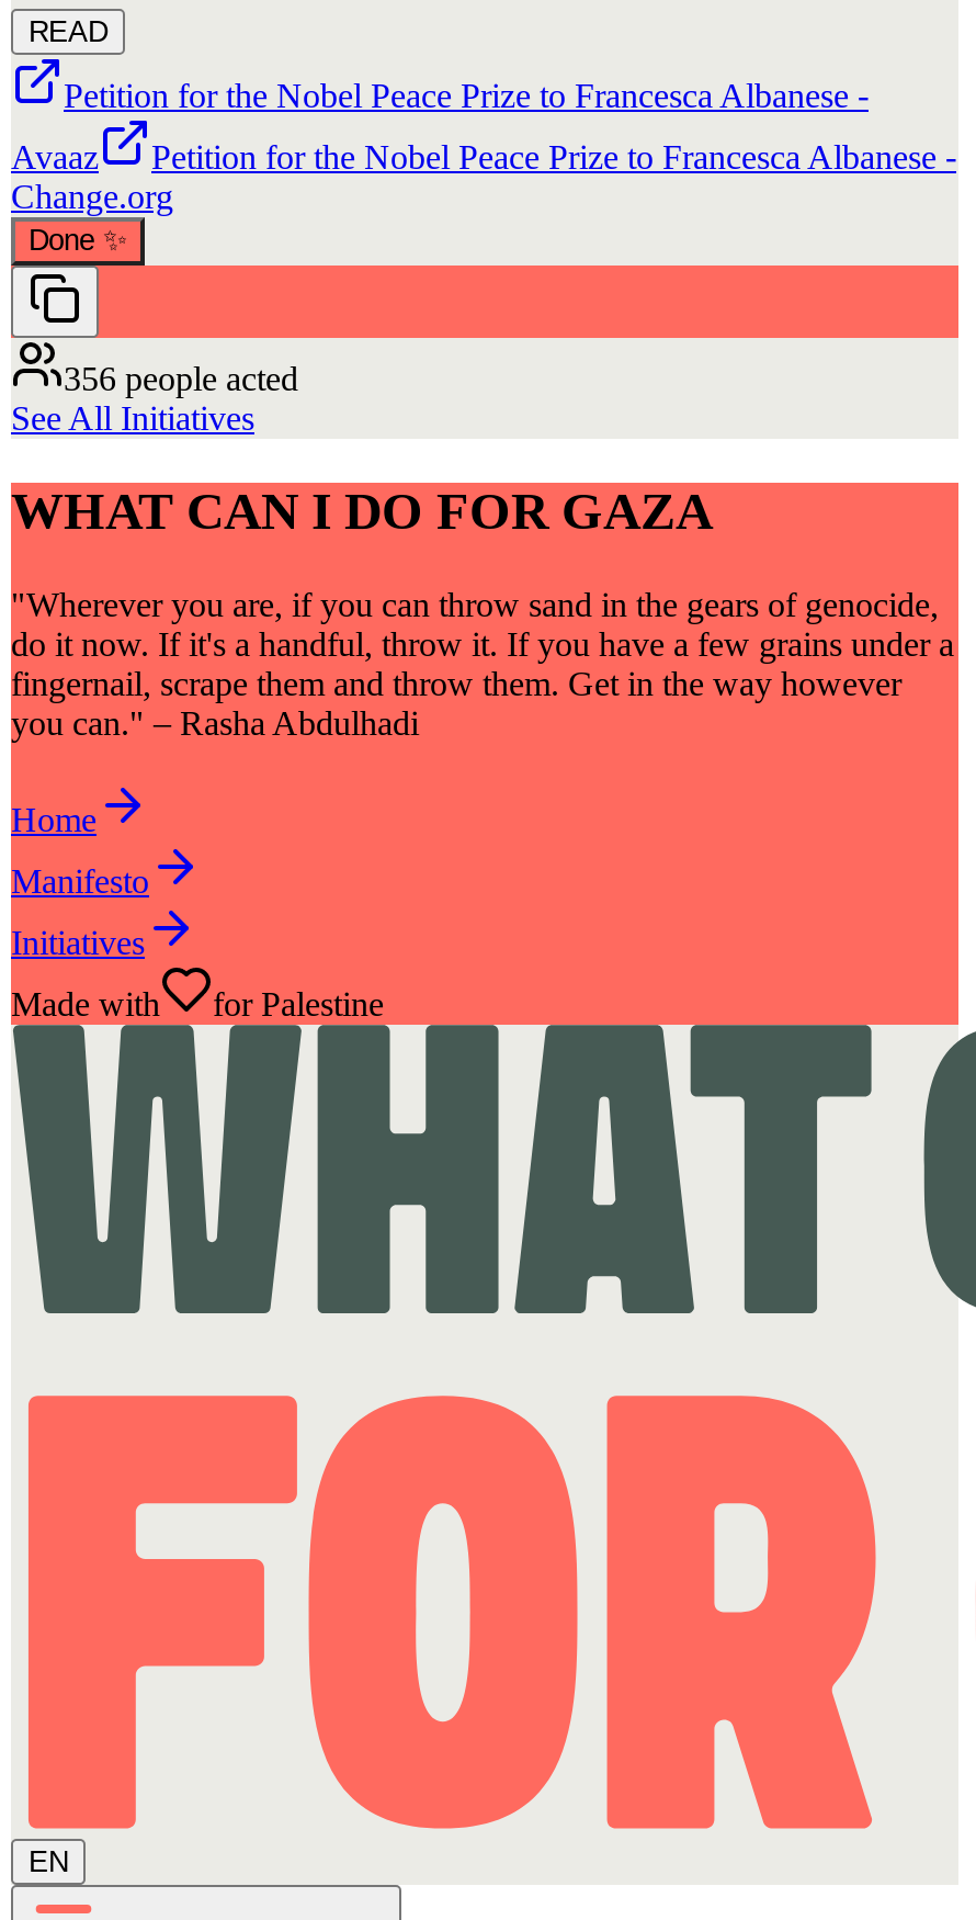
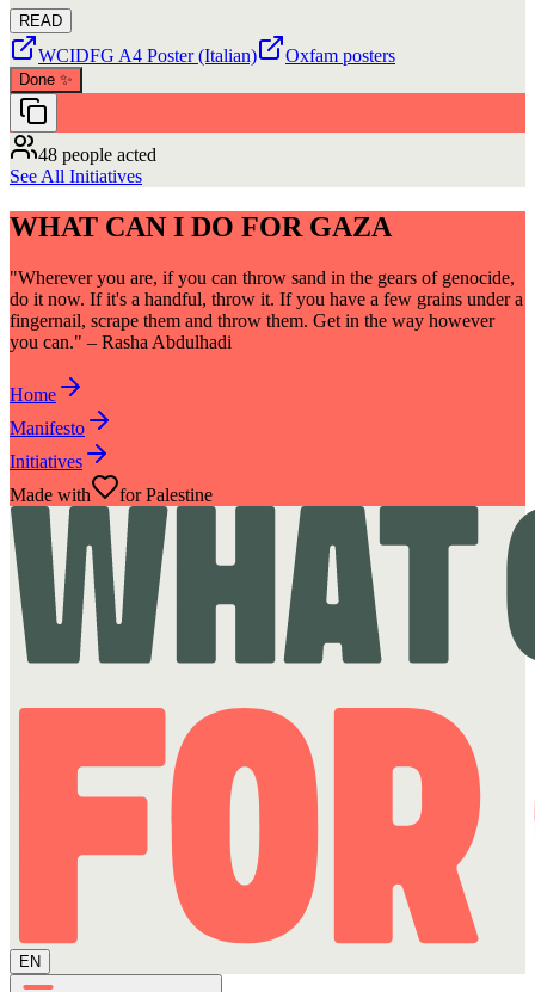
- Petition for the Nobel Peace Prize to Francesca Albanese -
- Avaaz
- Petition for the Nobel Peace Prize to Francesca Albanese -
- Change.org
+ WCIDFG A4 Poster (Italian)
+ Oxfam posters

- 356 people acted
+ 48 people acted
